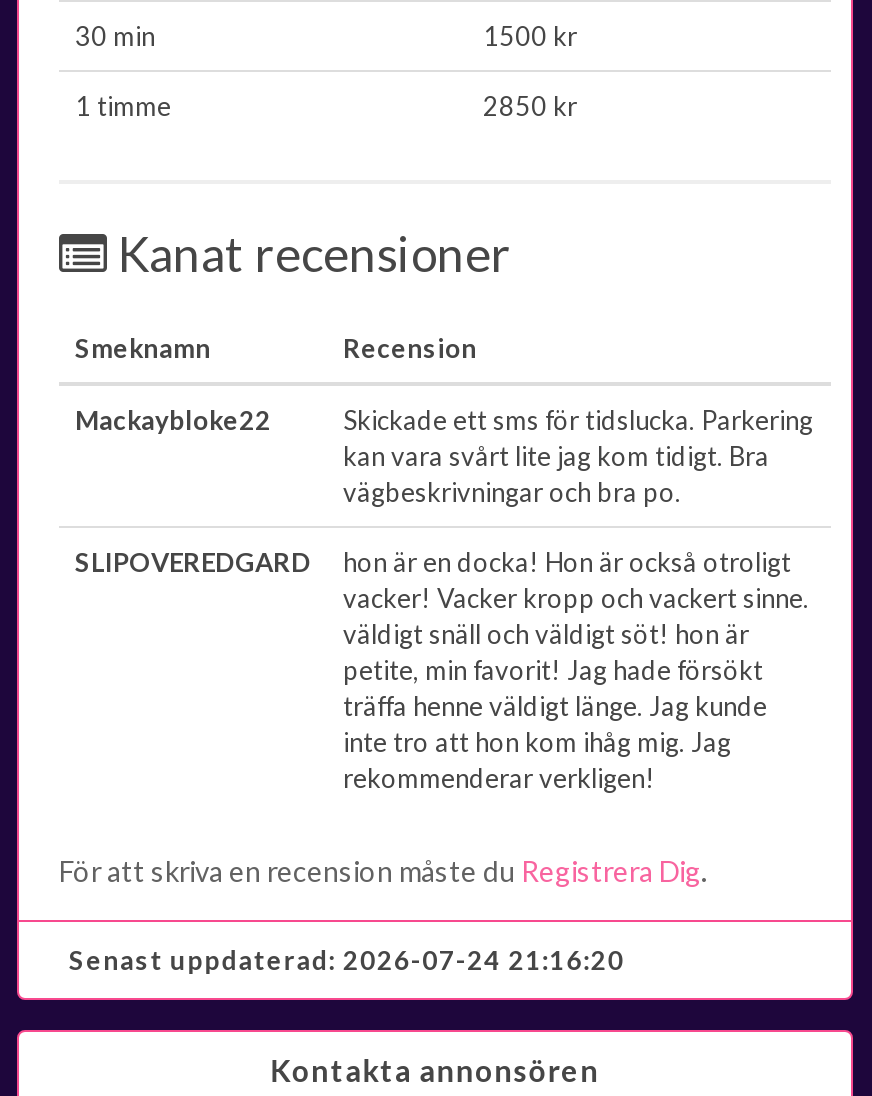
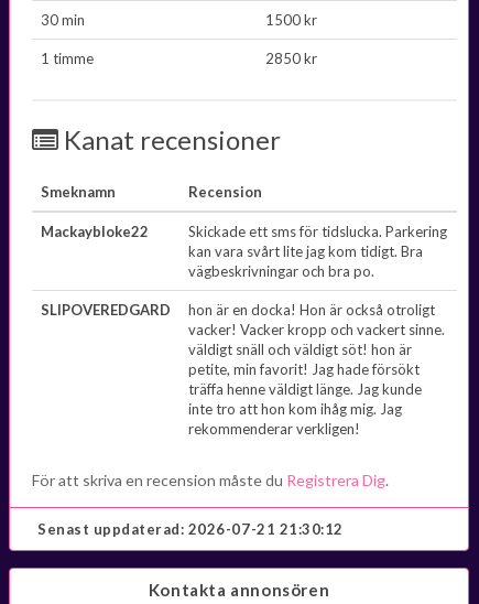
- Senast uppdaterad: 2026-07-24 21:16:20
+ Senast uppdaterad: 2026-07-21 21:30:12
